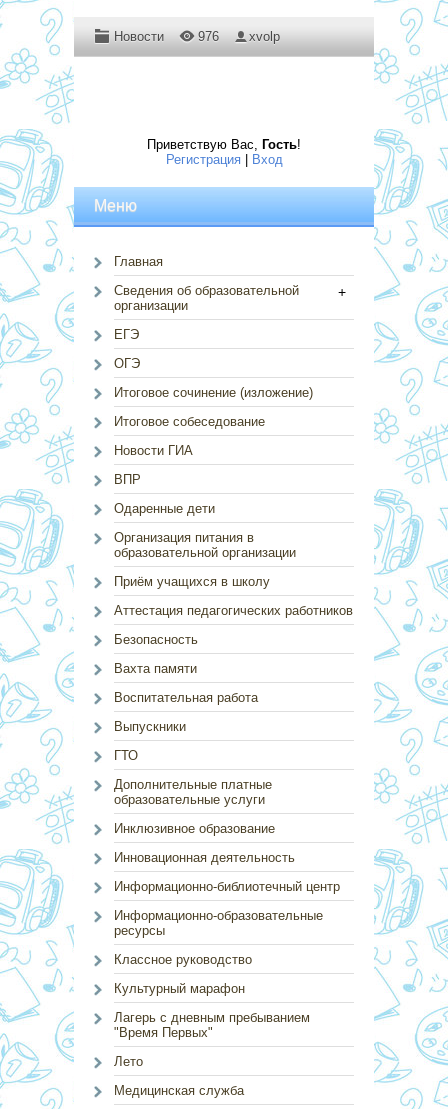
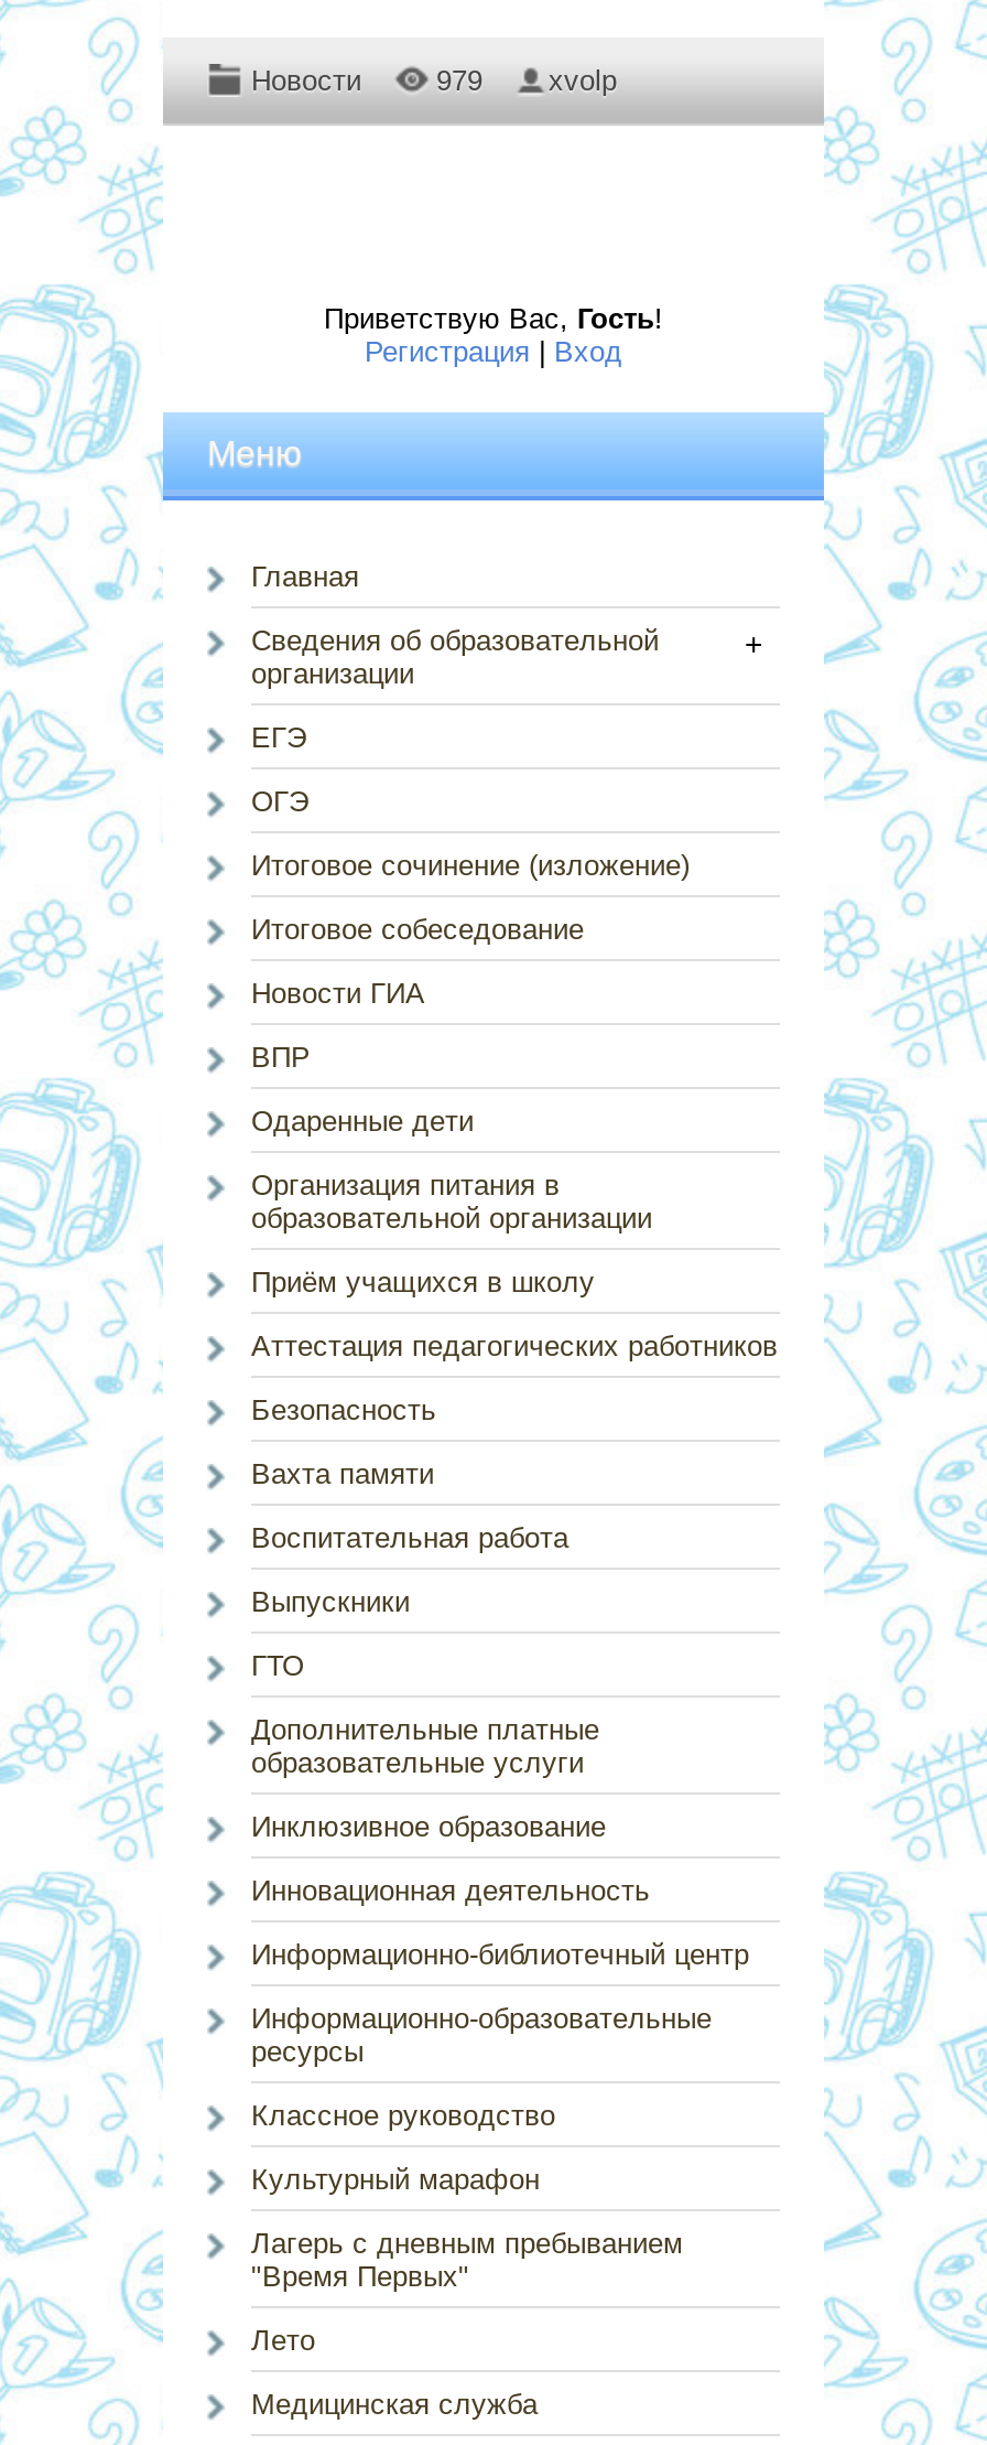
- 976 xvolp
+ 979 xvolp
